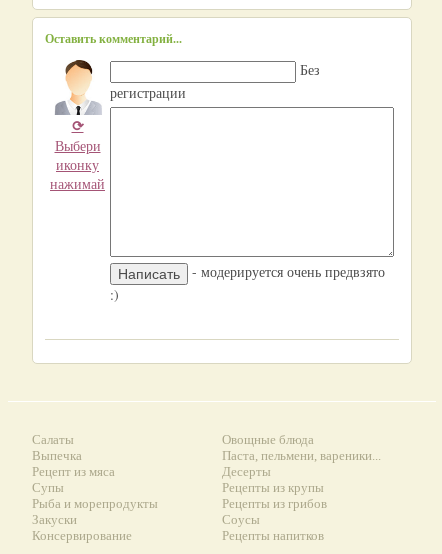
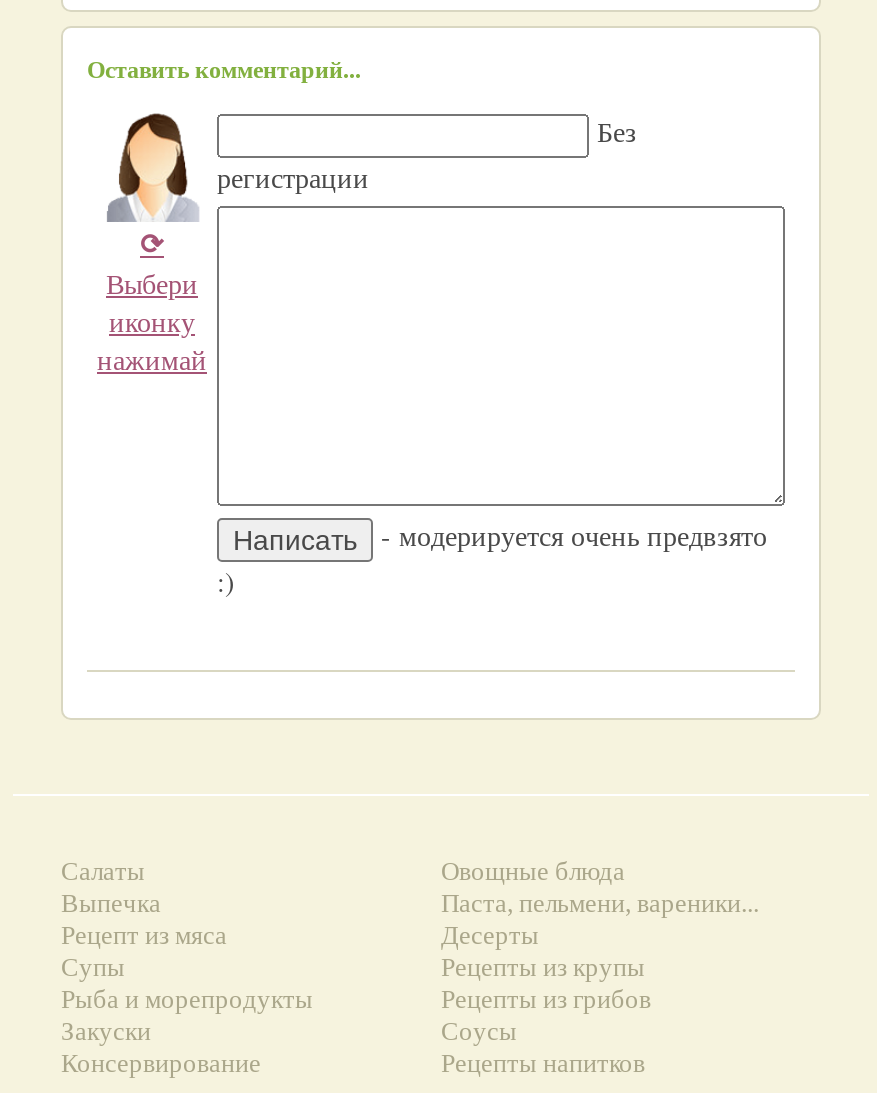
- [image]
+ [image]
